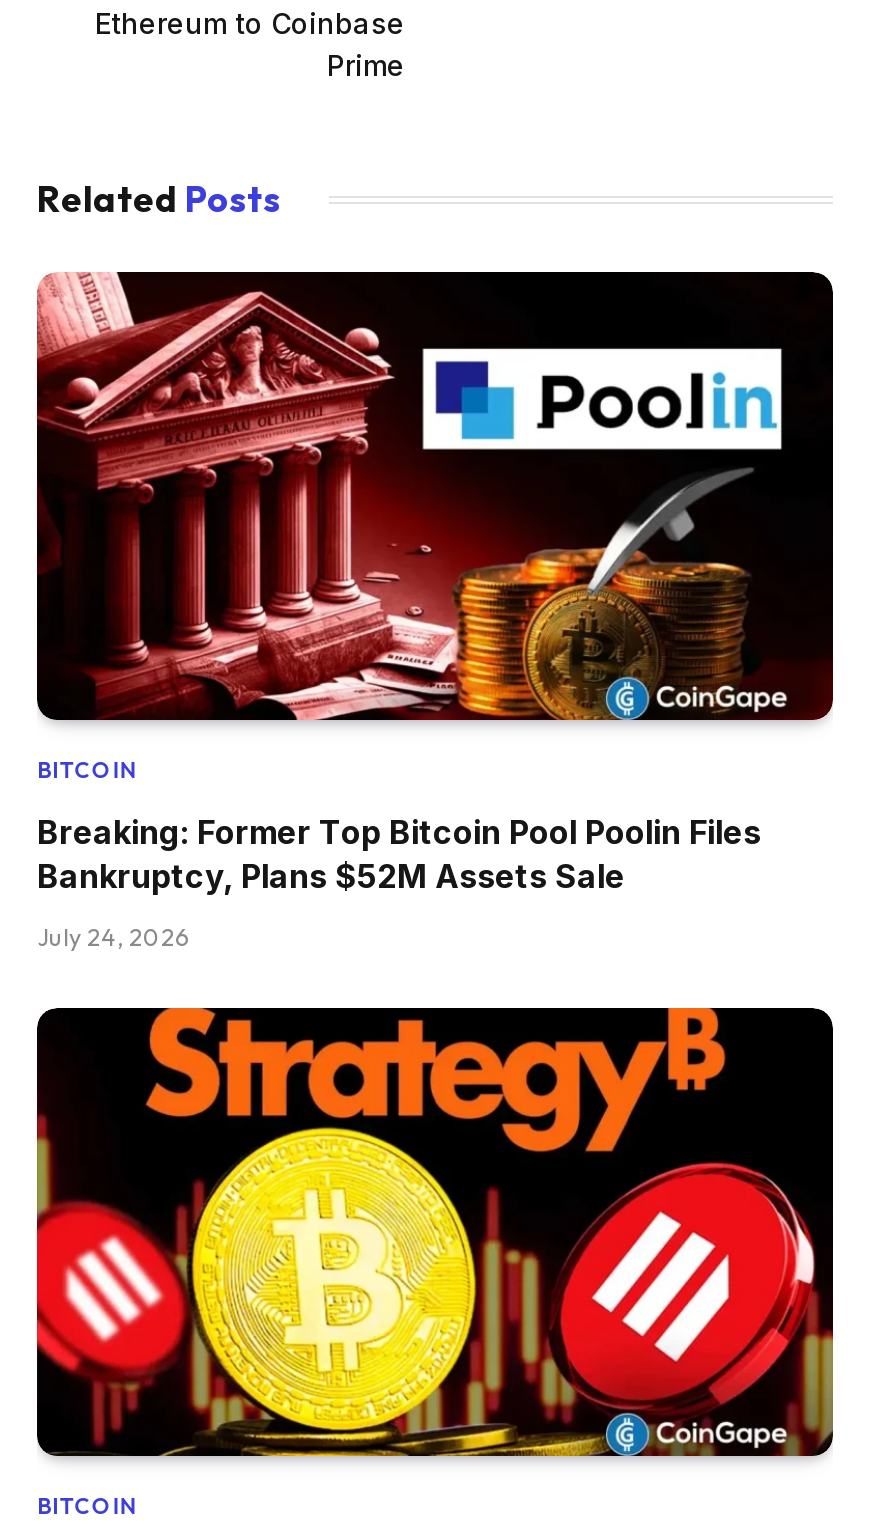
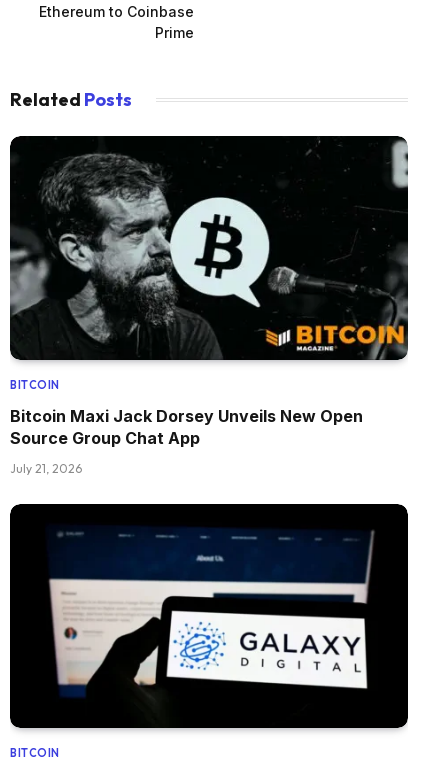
- [image]
+ [image]

- Breaking: Former Top Bitcoin Pool Poolin Files
- Bankruptcy, Plans $52M Assets Sale
+ Bitcoin Maxi Jack Dorsey Unveils New Open
+ Source Group Chat App

- July 24, 2026
+ July 21, 2026

- [image]
+ [image]
